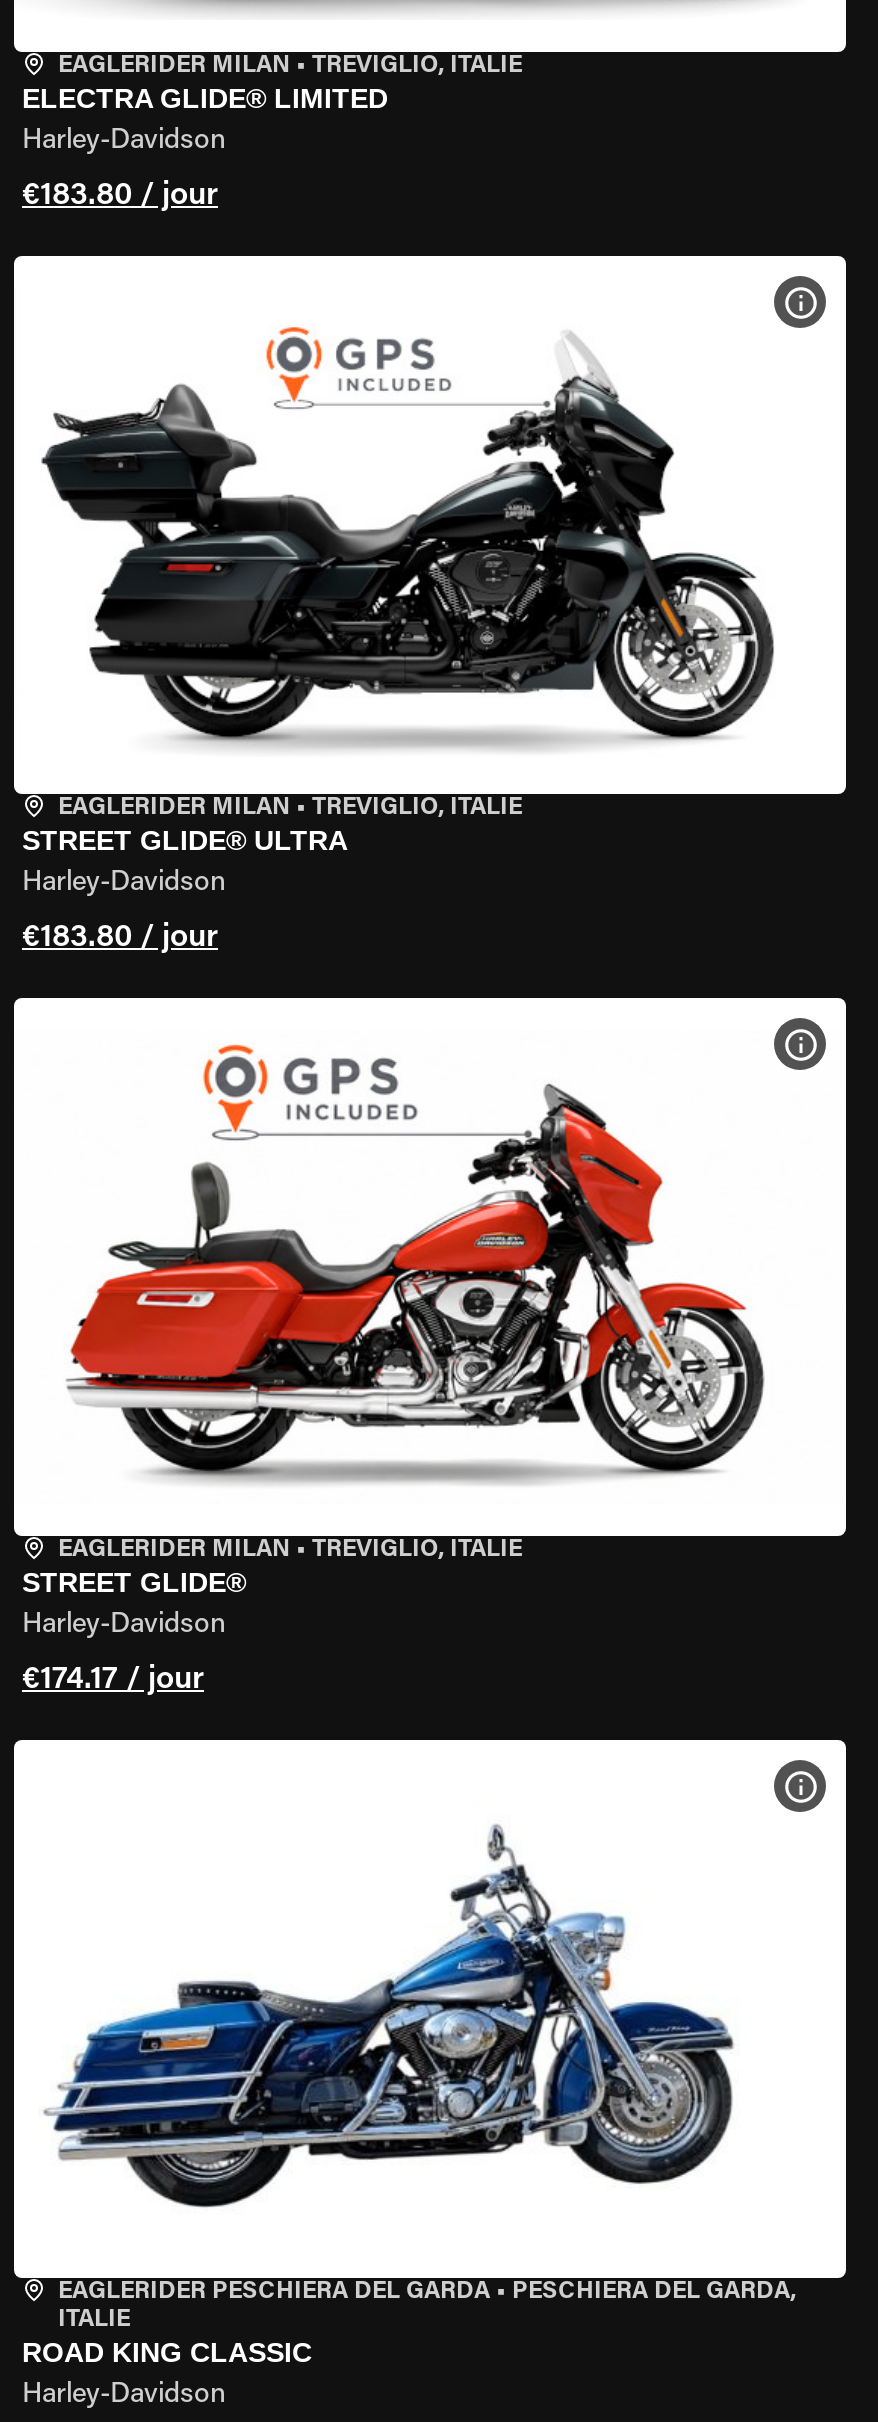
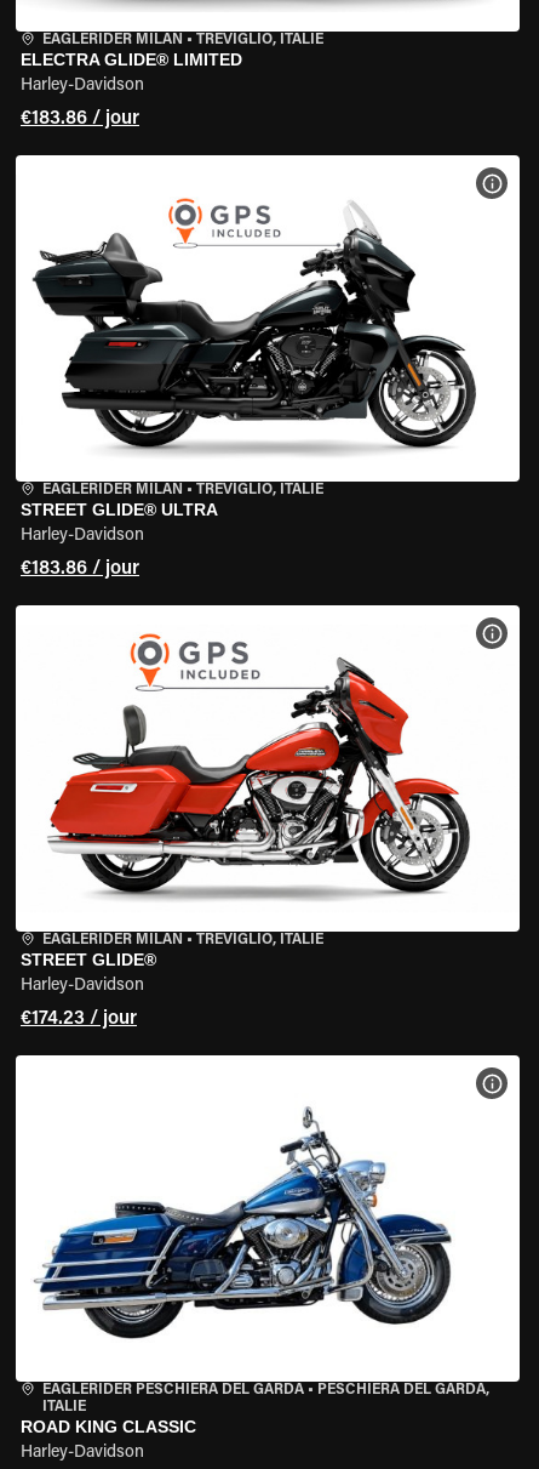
- €183.80 / jour
+ €183.86 / jour

- €183.80 / jour
+ €183.86 / jour

- €174.17 / jour
+ €174.23 / jour
